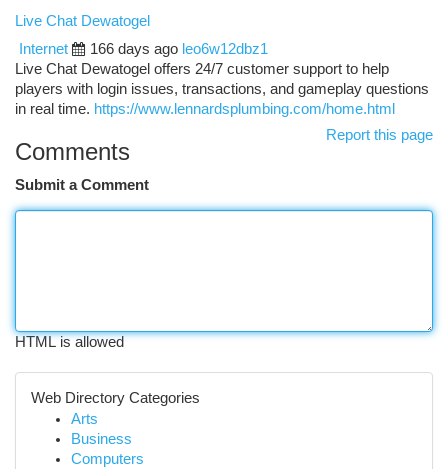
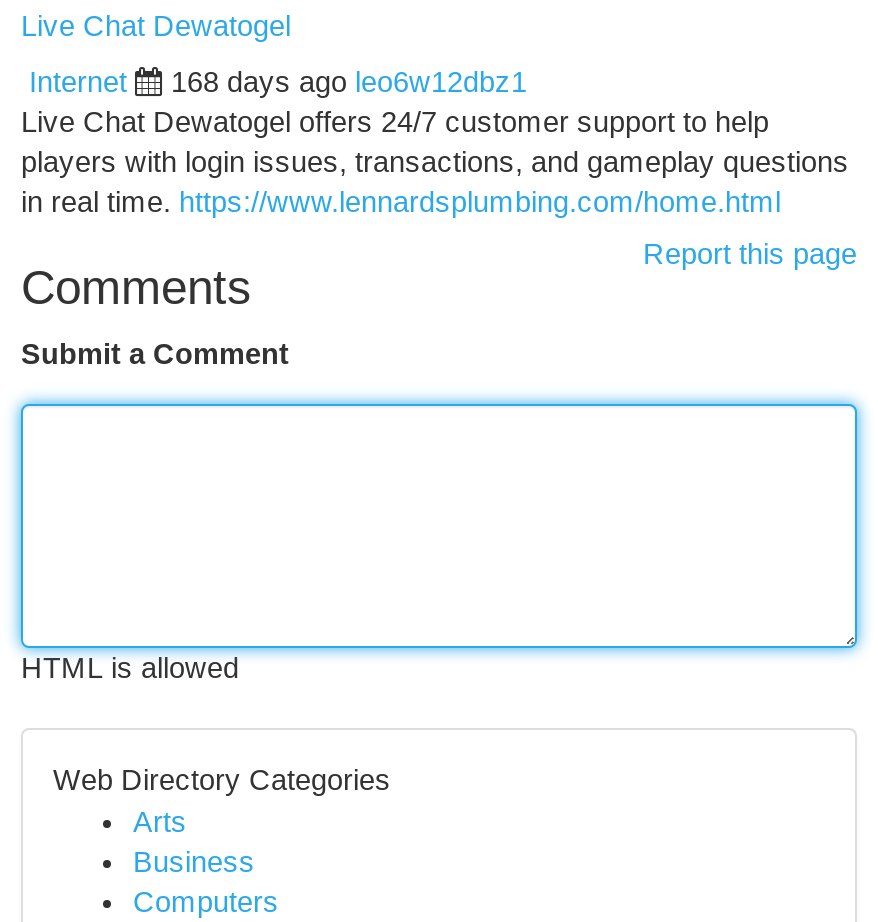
- 166 days ago leo6w12dbz1
+ 168 days ago leo6w12dbz1
